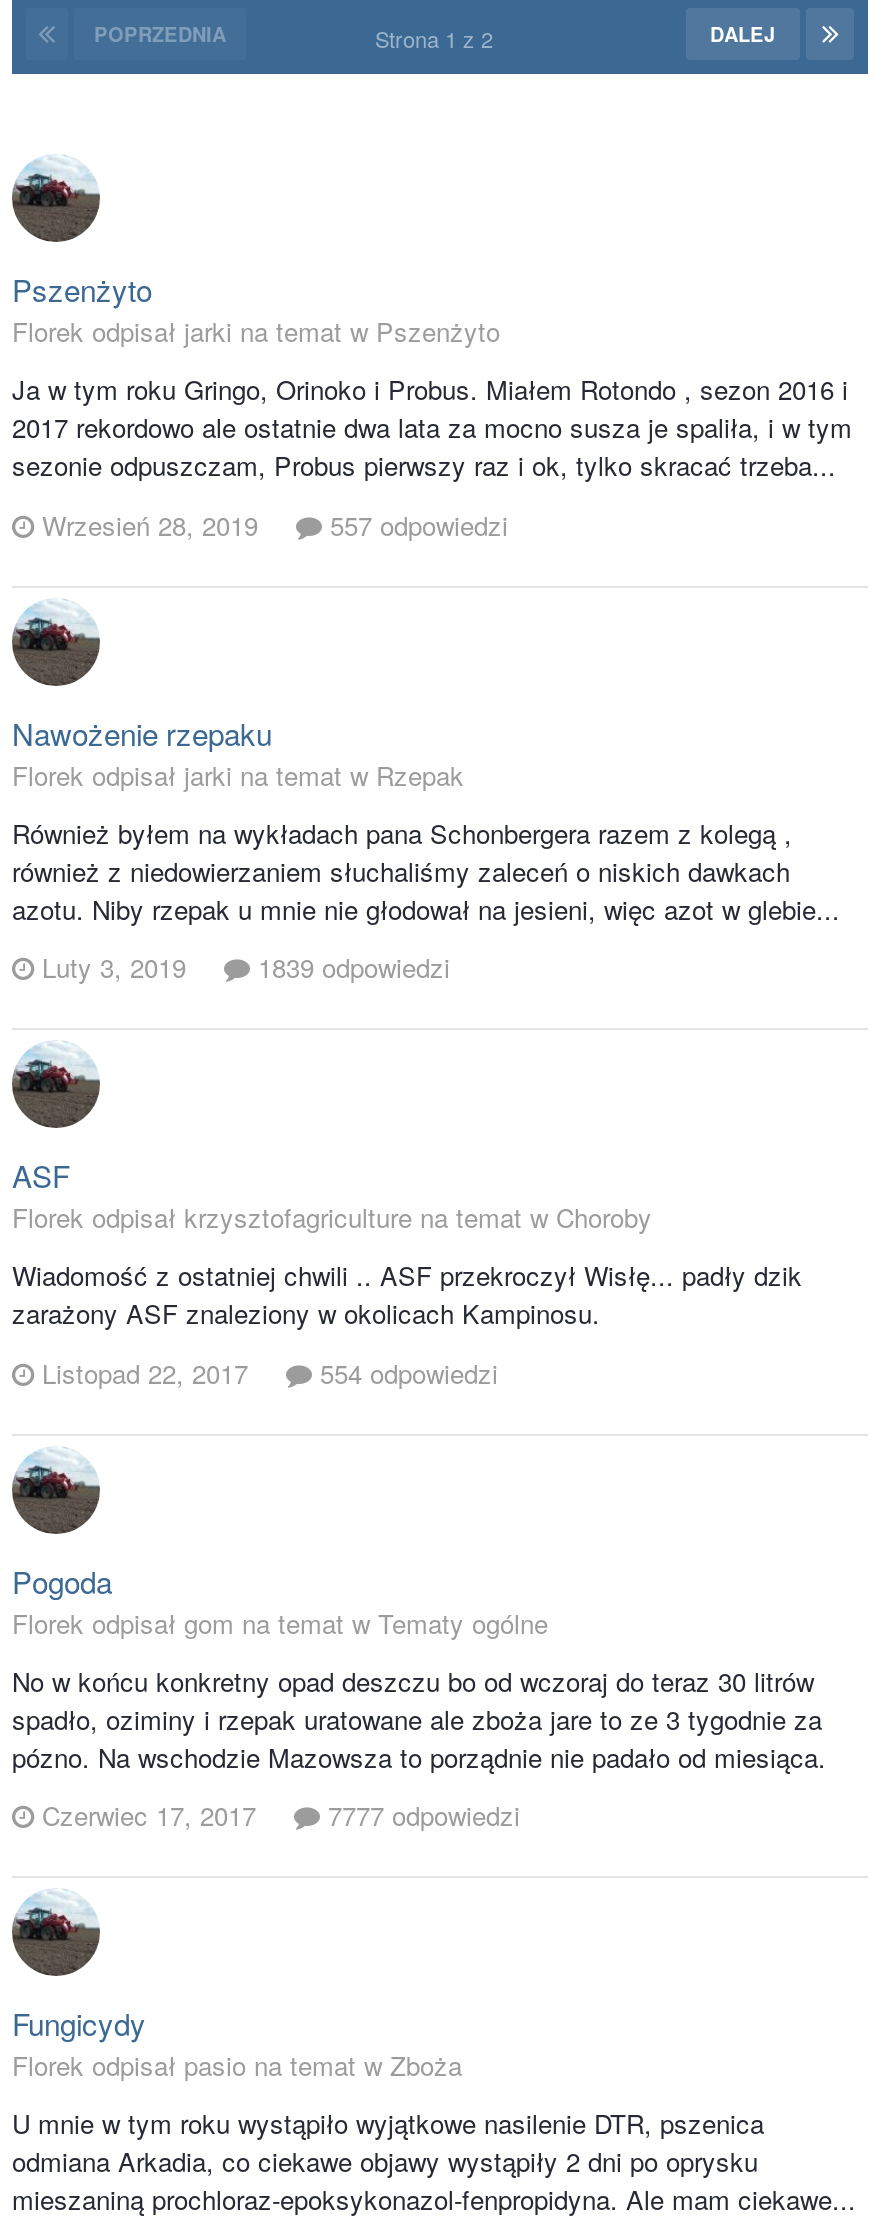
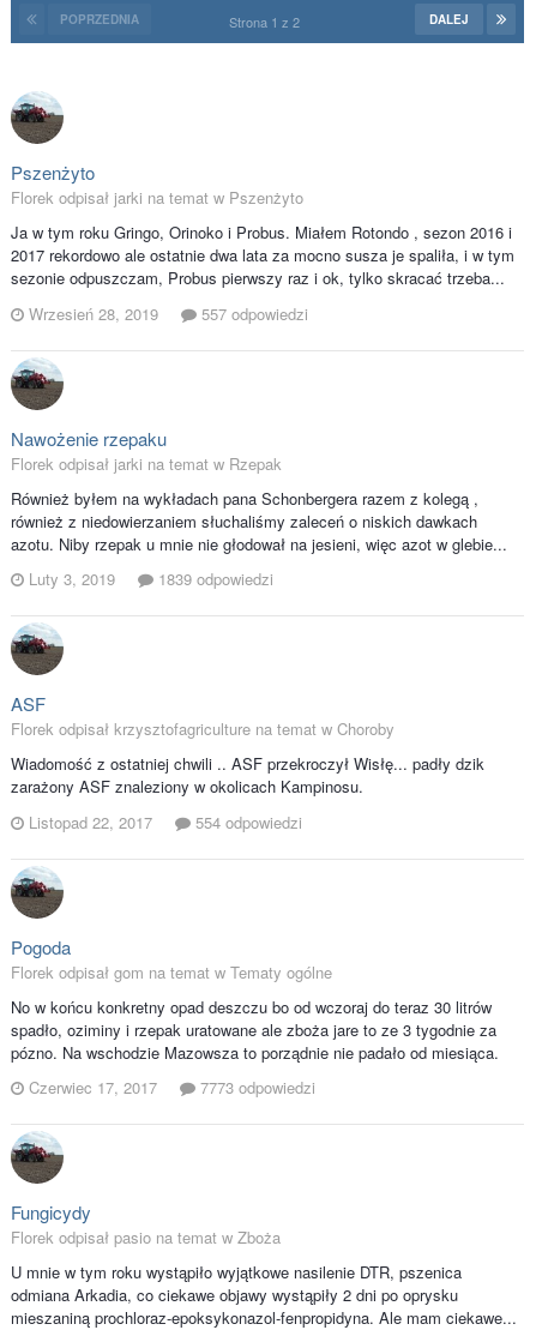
- Czerwiec 17, 2017 7777 odpowiedzi
+ Czerwiec 17, 2017 7773 odpowiedzi
